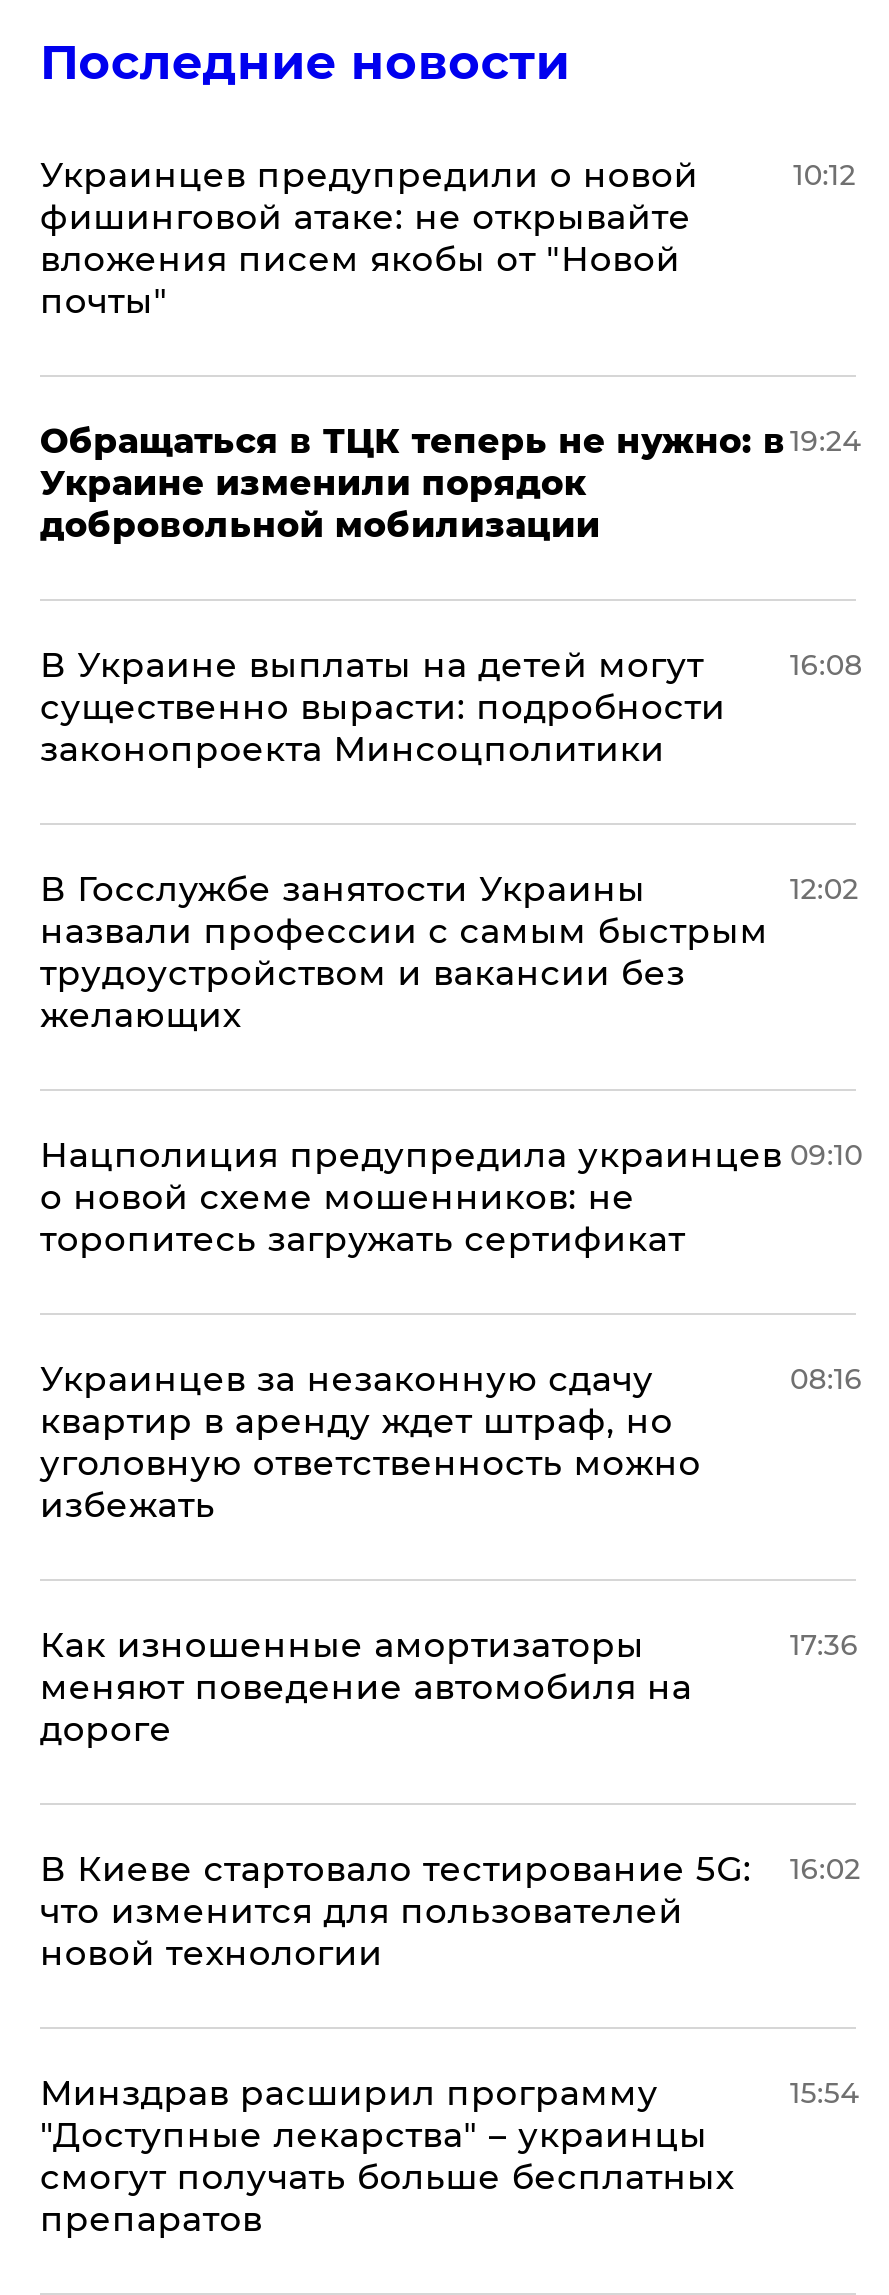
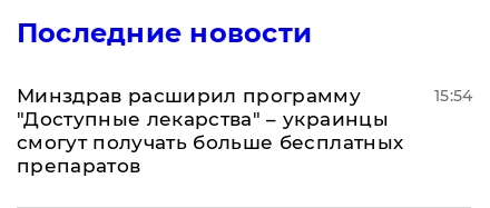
- Украинцев предупредили о новой
- фишинговой атаке: не открывайте
- вложения писем якобы от "Новой
- почты"

- 10:12

- Обращаться в ТЦК теперь не нужно: в
- Украине изменили порядок
- добровольной мобилизации

- 19:24

- В Украине выплаты на детей могут
- существенно вырасти: подробности
- законопроекта Минсоцполитики

- 16:08

- В Госслужбе занятости Украины
- назвали профессии с самым быстрым
- трудоустройством и вакансии без
- желающих

- 12:02

- Нацполиция предупредила украинцев
- о новой схеме мошенников: не
- торопитесь загружать сертификат

- 09:10

- Украинцев за незаконную сдачу
- квартир в аренду ждет штраф, но
- уголовную ответственность можно
- избежать

- 08:16

- Как изношенные амортизаторы
- меняют поведение автомобиля на
- дороге

- 17:36

- В Киеве стартовало тестирование 5G:
- что изменится для пользователей
- новой технологии

- 16:02
